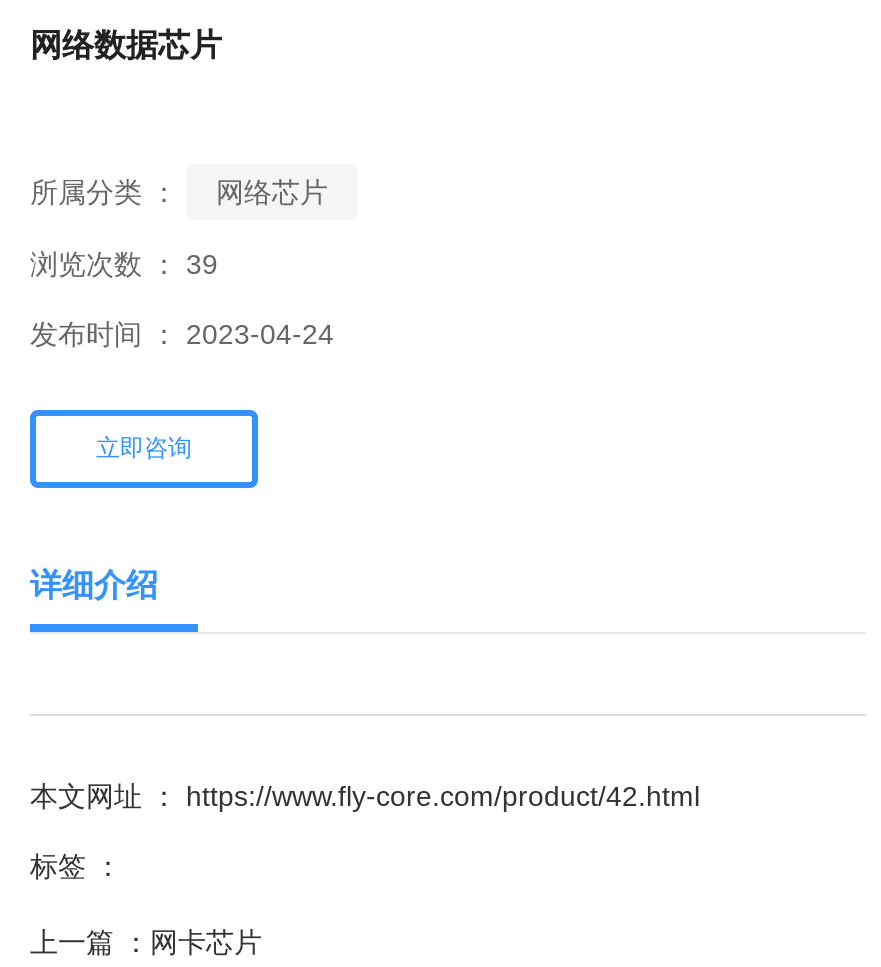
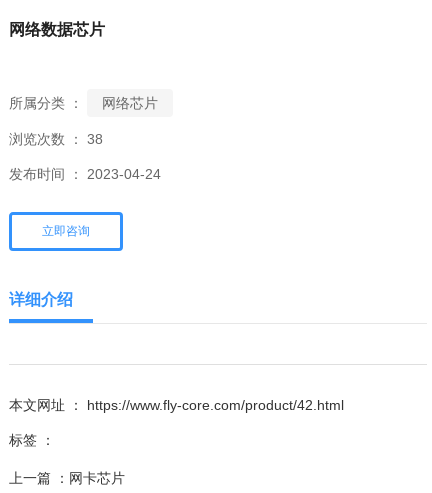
- 浏览次数 ：39
+ 浏览次数 ：38
